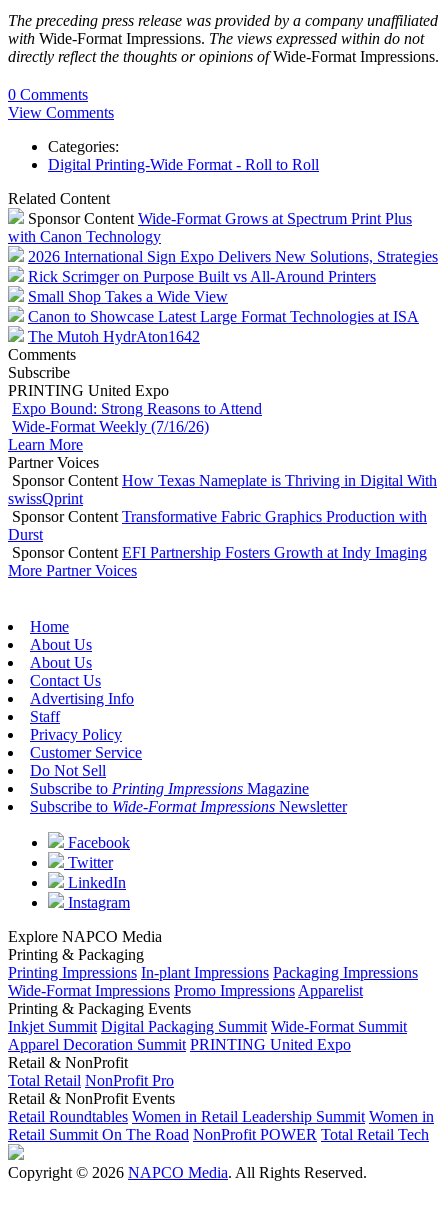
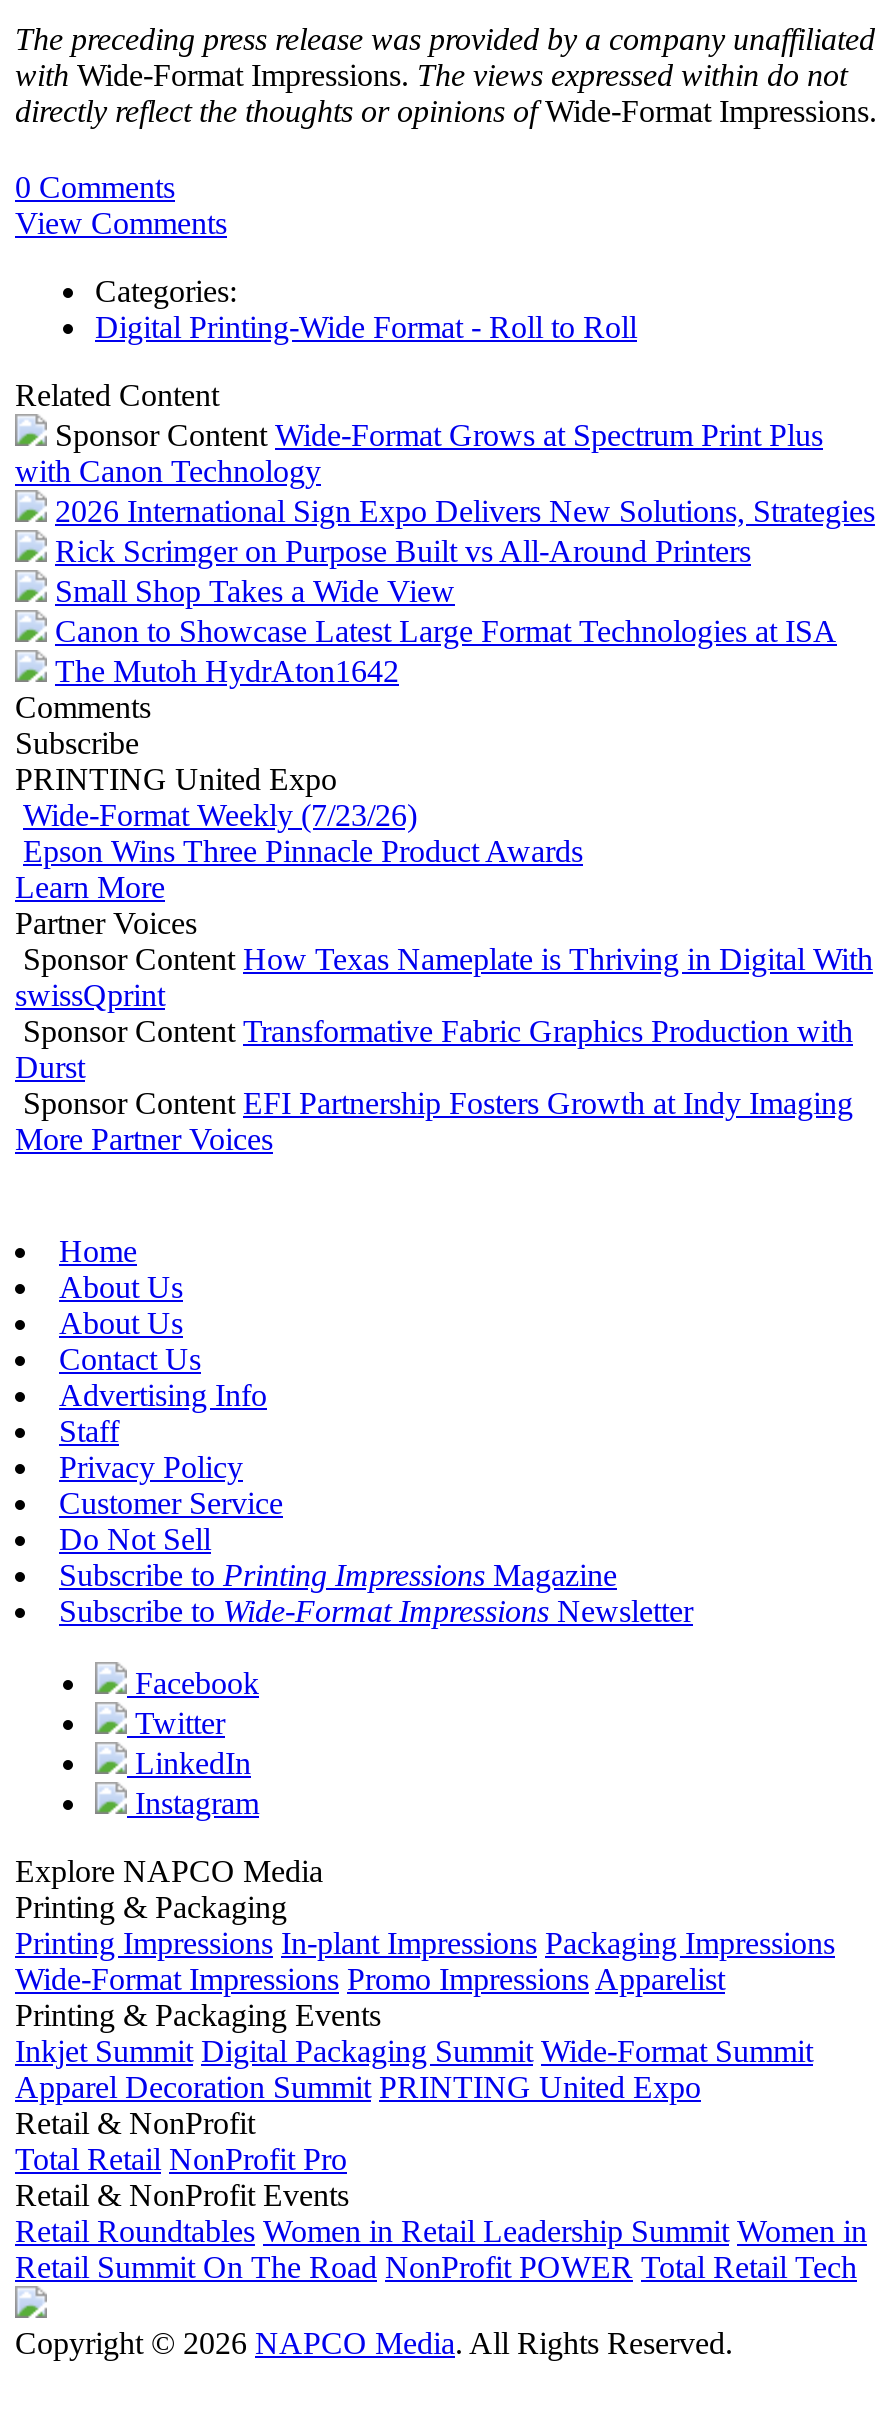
- Expo Bound: Strong Reasons to Attend
- Wide-Format Weekly (7/16/26)
+ Wide-Format Weekly (7/23/26)
+ Epson Wins Three Pinnacle Product Awards
